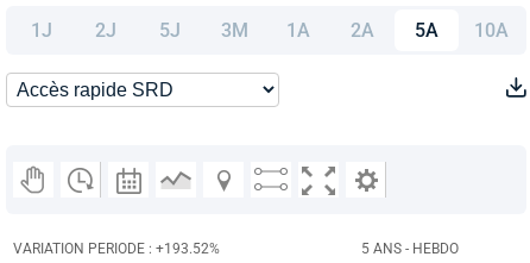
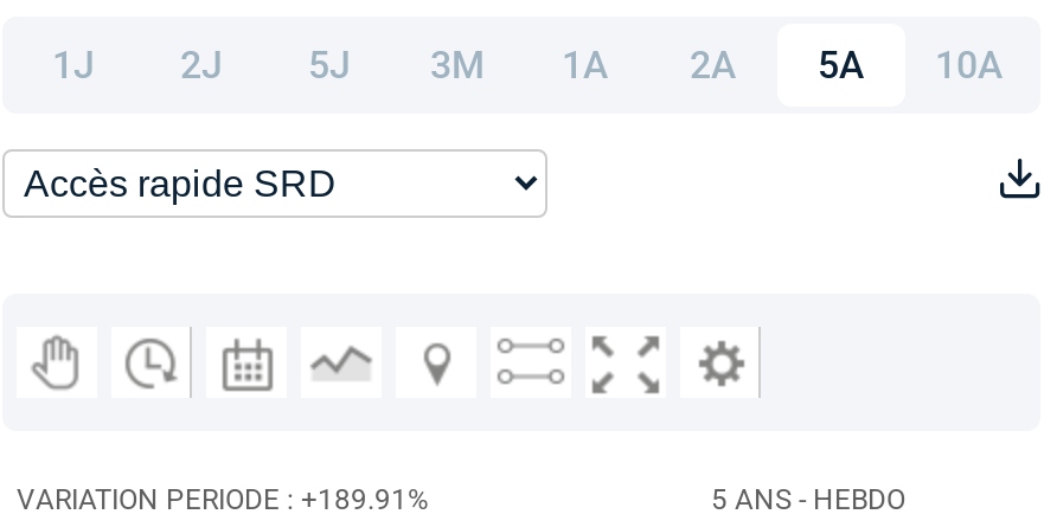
- VARIATION PERIODE : +193.52%
+ VARIATION PERIODE : +189.91%
